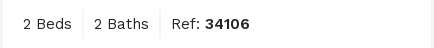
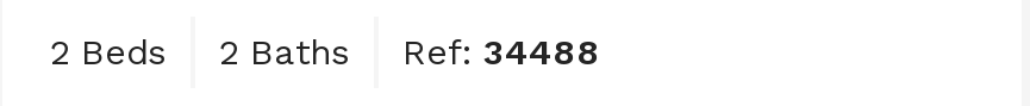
- 2 Beds 2 Baths Ref: 34106
+ 2 Beds 2 Baths Ref: 34488
